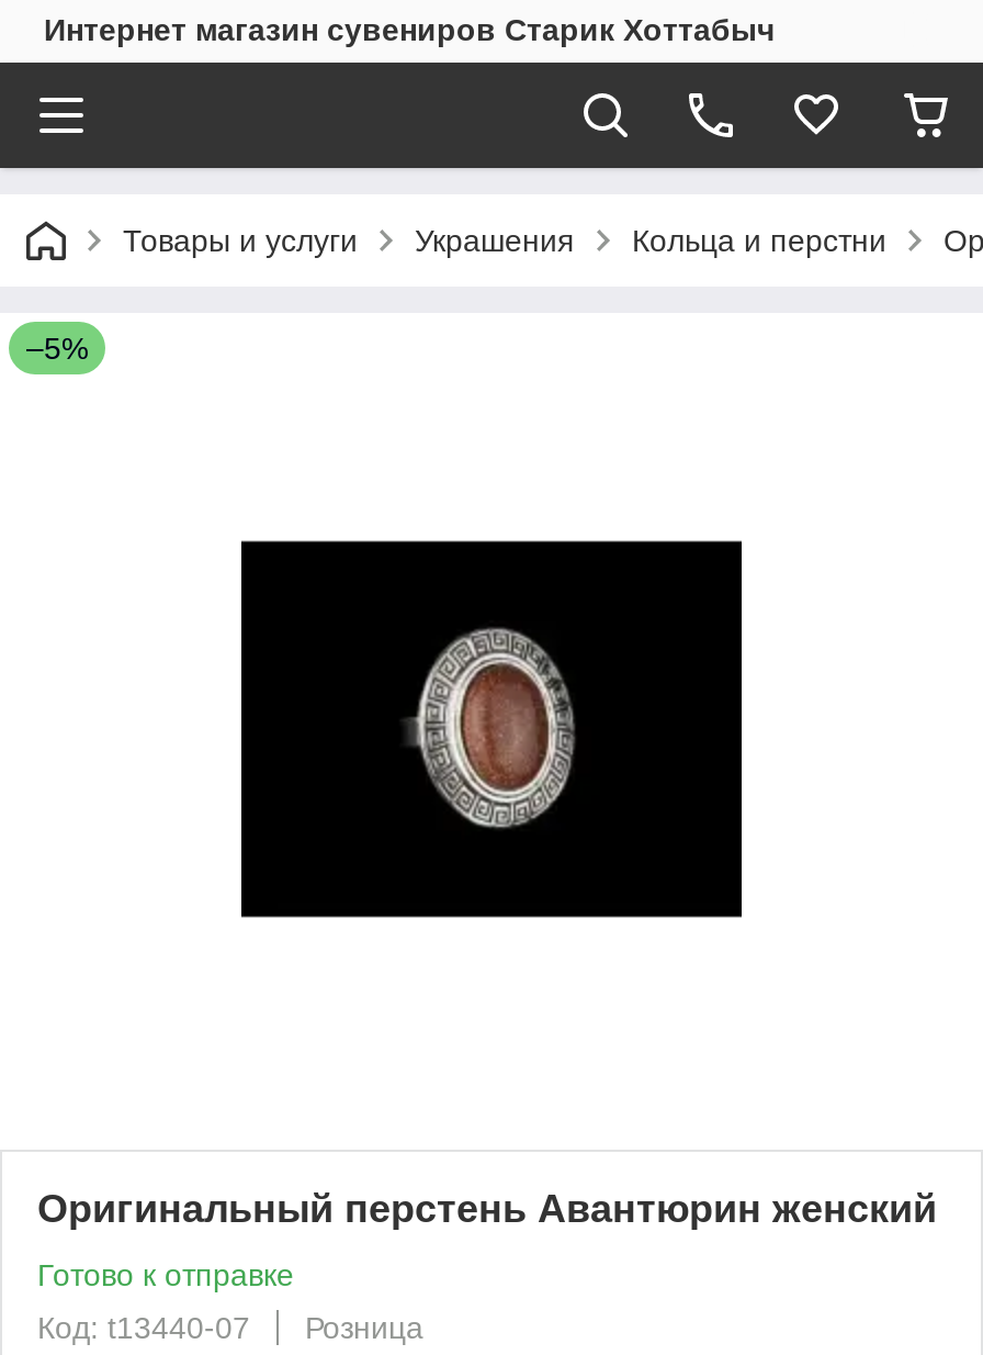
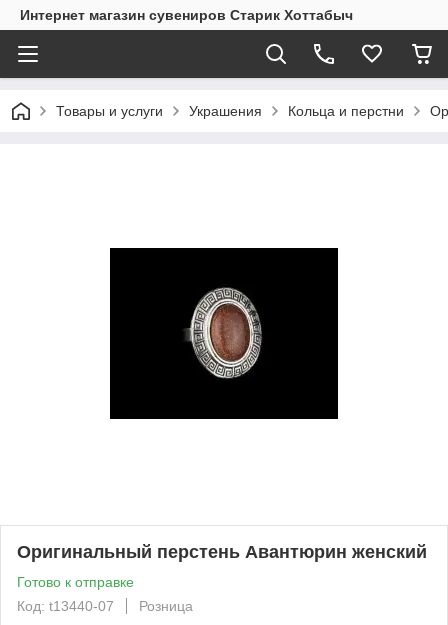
- –5%
